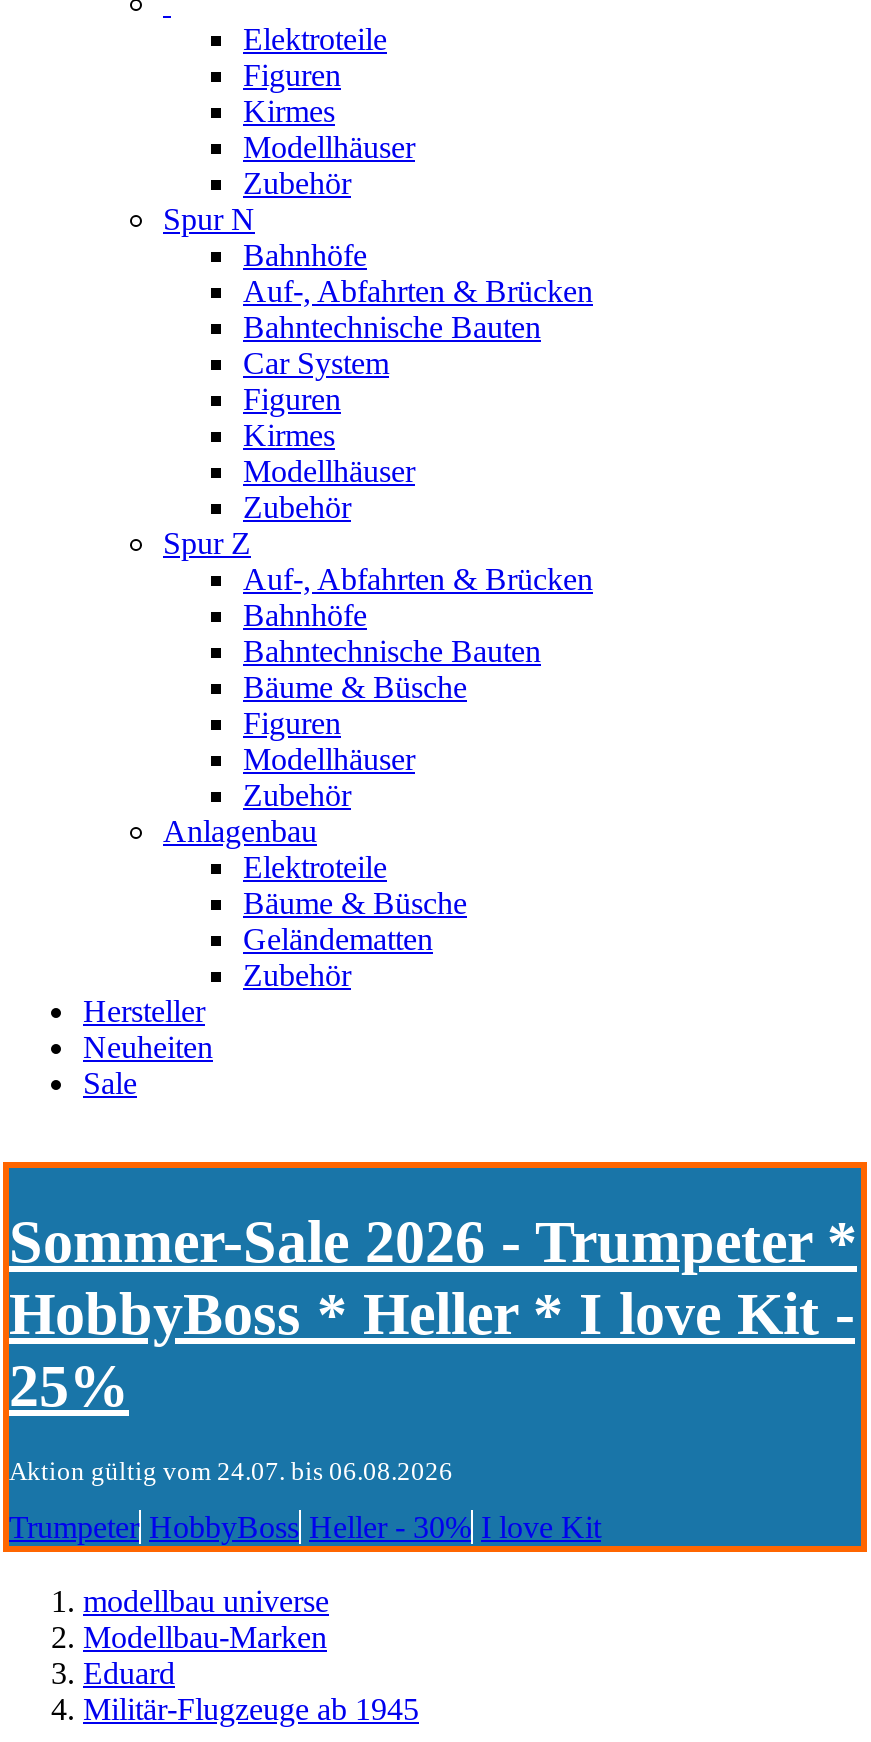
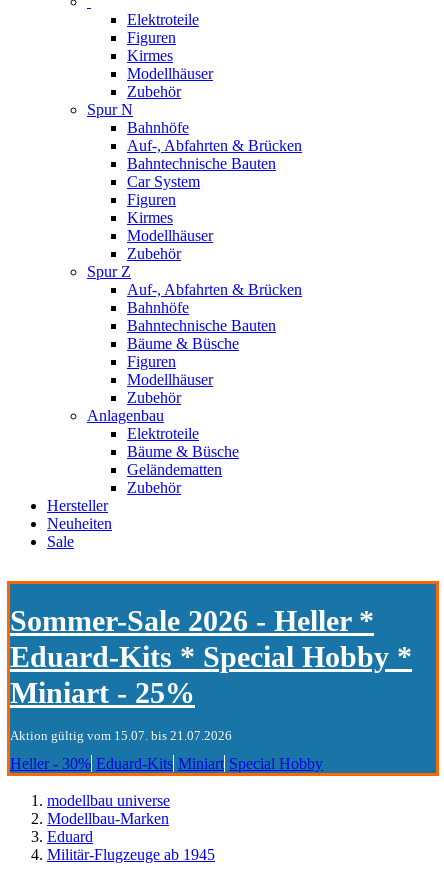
- Sommer-Sale 2026 - Trumpeter *
- HobbyBoss * Heller * I love Kit -
- 25%
+ Sommer-Sale 2026 - Heller *
+ Eduard-Kits * Special Hobby *
+ Miniart - 25%

- Aktion gültig vom 24.07. bis 06.08.2026
+ Aktion gültig vom 15.07. bis 21.07.2026

- Trumpeter HobbyBoss Heller - 30% I love Kit
+ Heller - 30% Eduard-Kits Miniart Special Hobby
